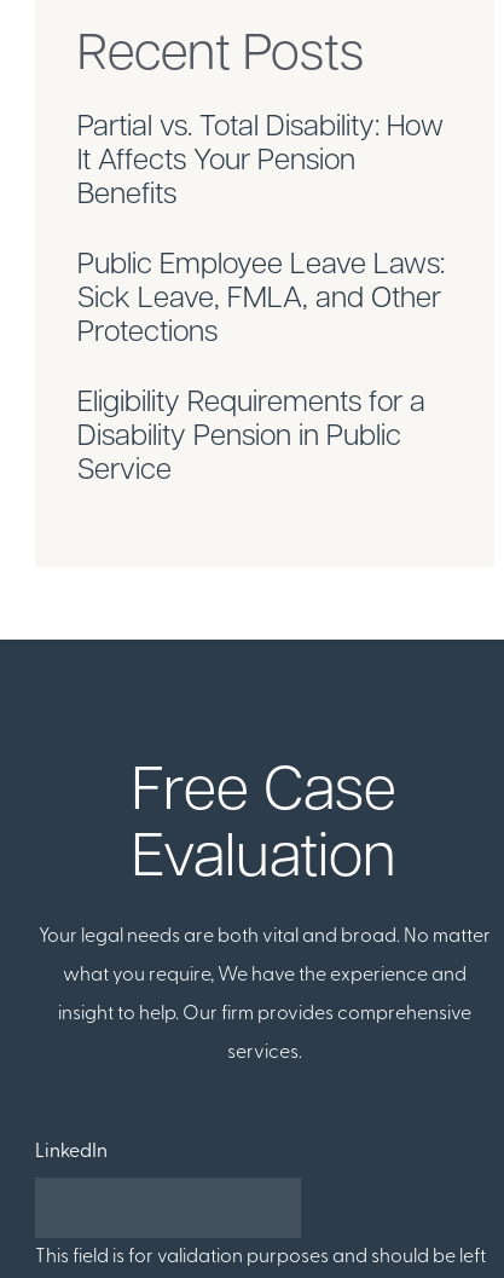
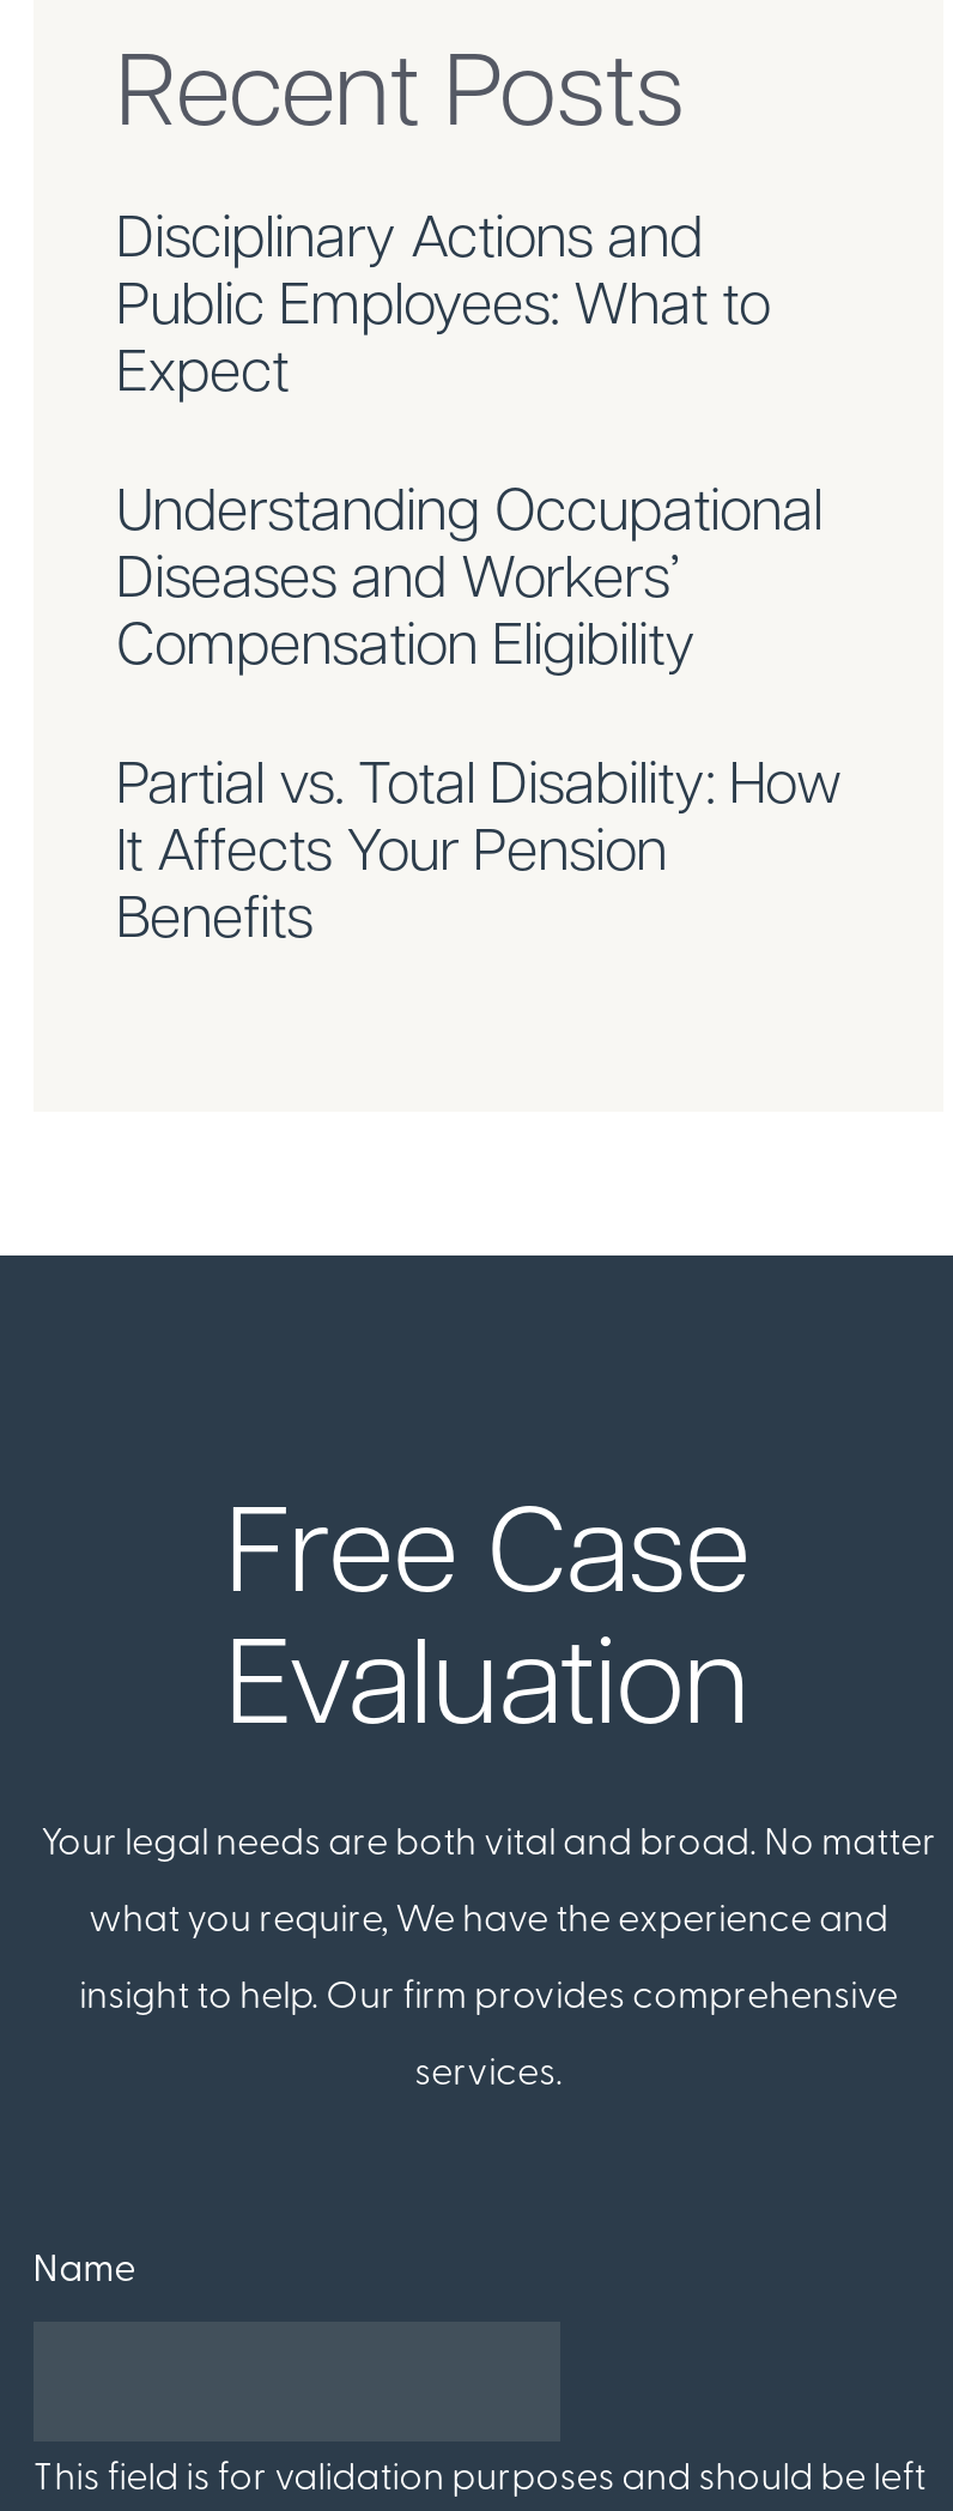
+ Disciplinary Actions and
+ Public Employees: What to
+ Expect
+ Understanding Occupational
+ Diseases and Workers’
+ Compensation Eligibility

moved down: Partial vs. Total Disability: How | It Affects Your Pension | Benefits

- Public Employee Leave Laws:
- Sick Leave, FMLA, and Other
- Protections
- Eligibility Requirements for a
- Disability Pension in Public
- Service

- LinkedIn
+ Name
